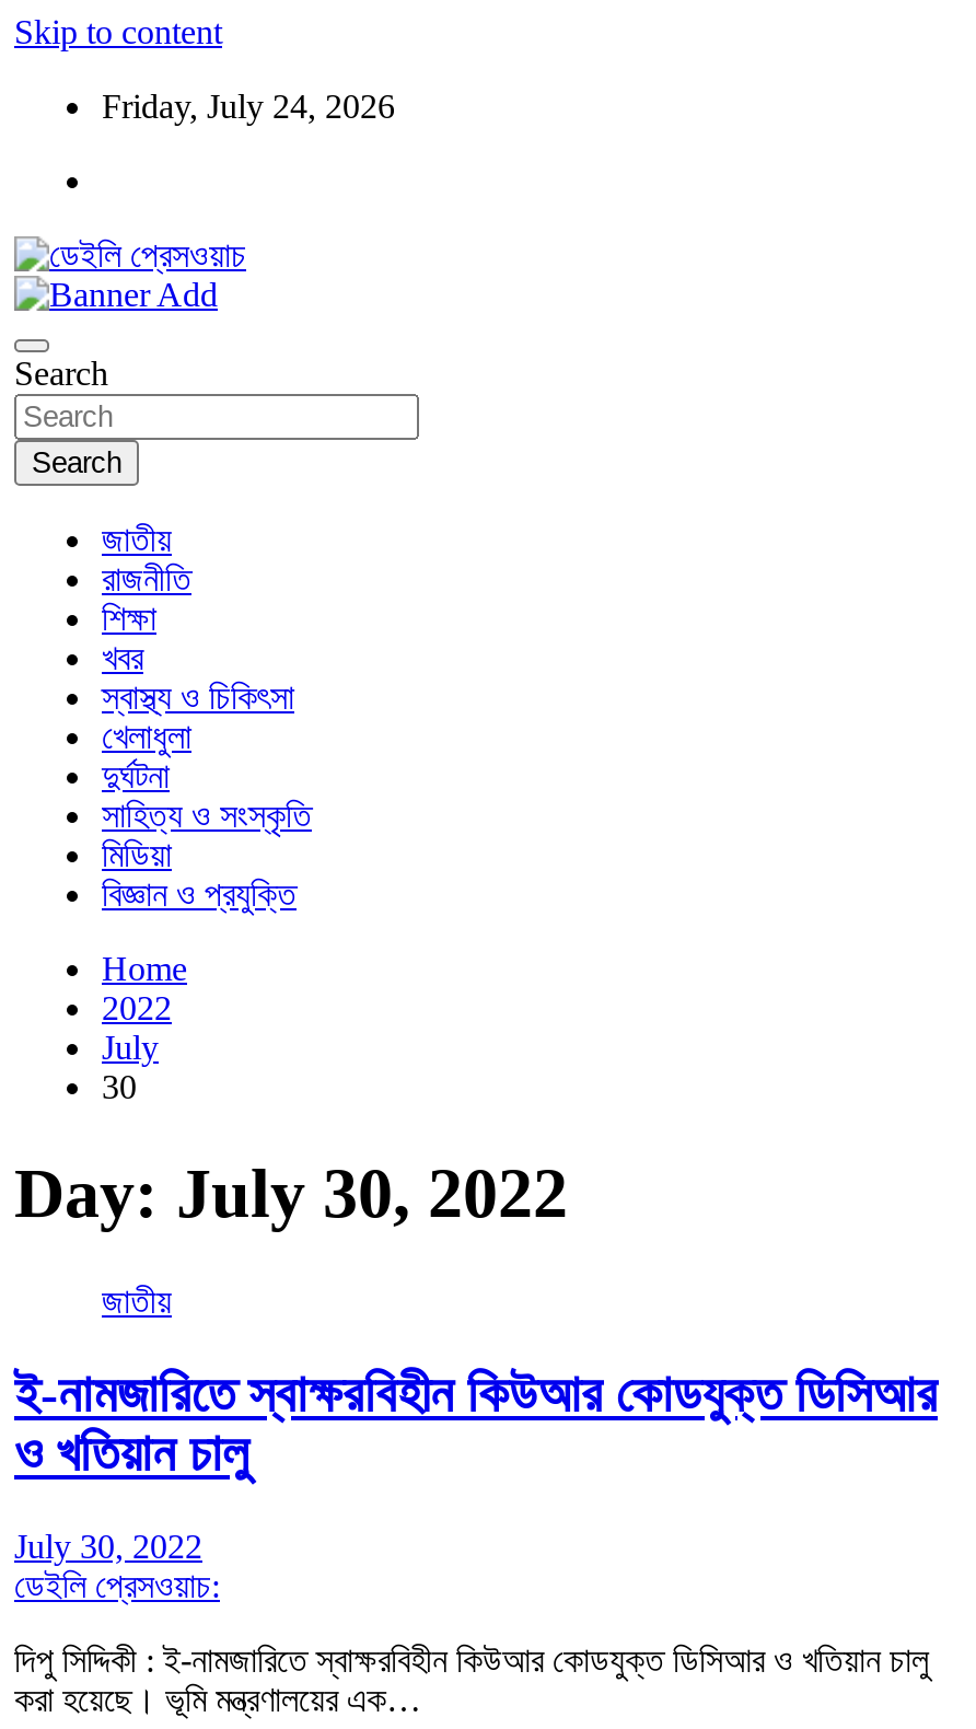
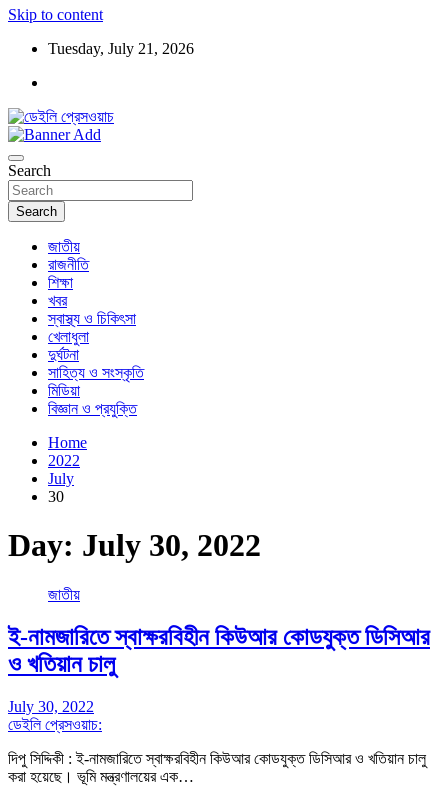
- Friday, July 24, 2026
+ Tuesday, July 21, 2026
